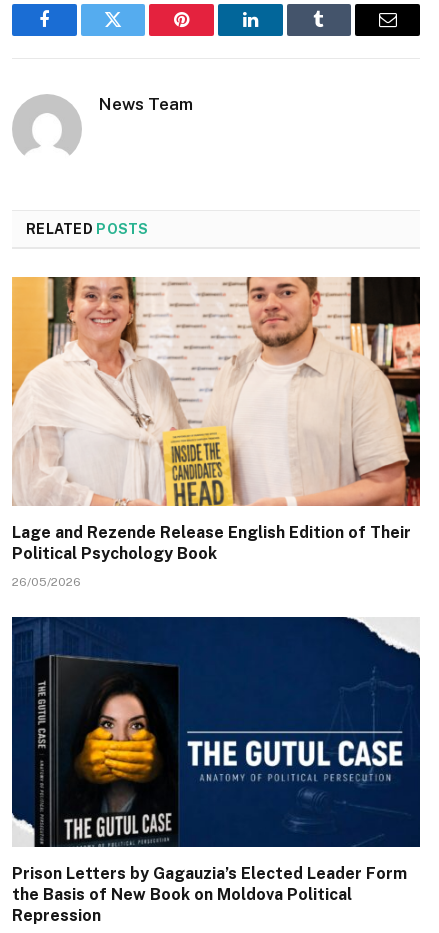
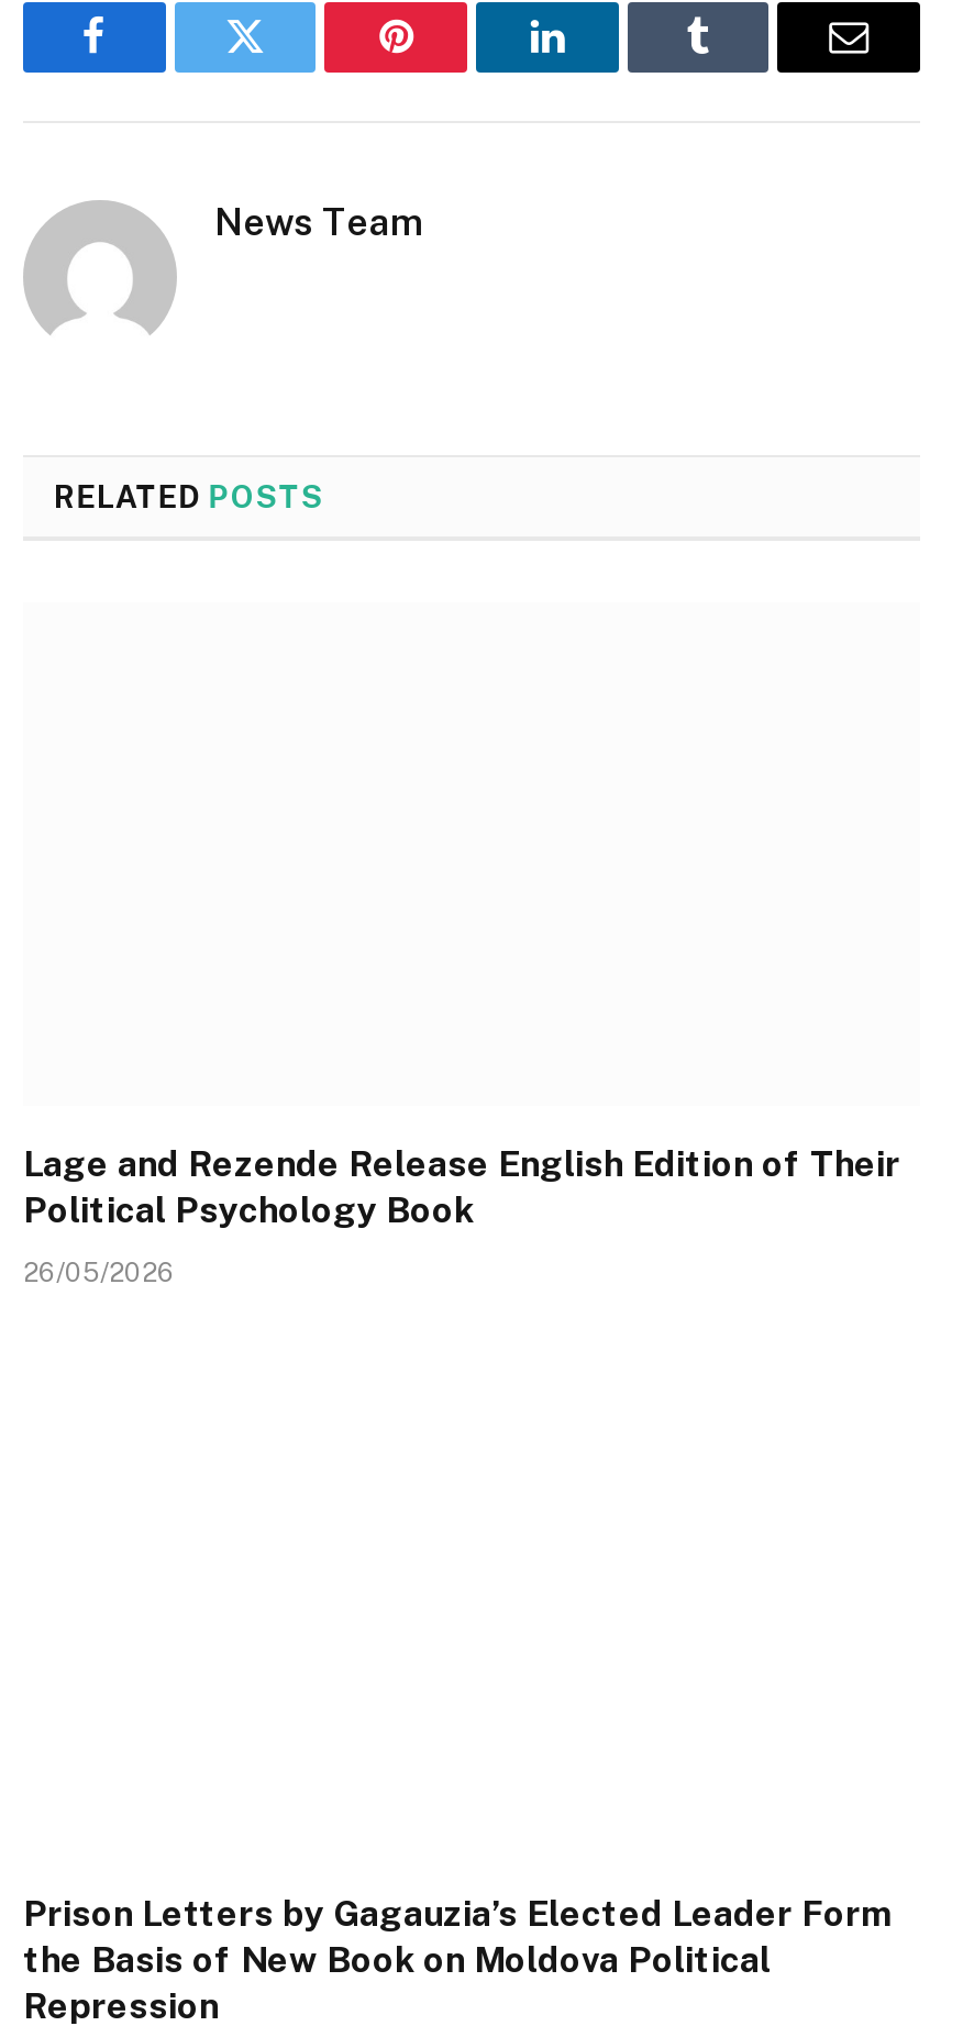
- [image]

- [image]
